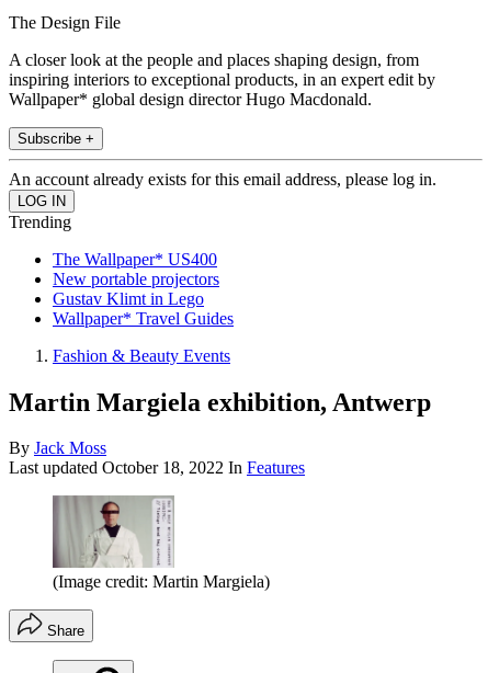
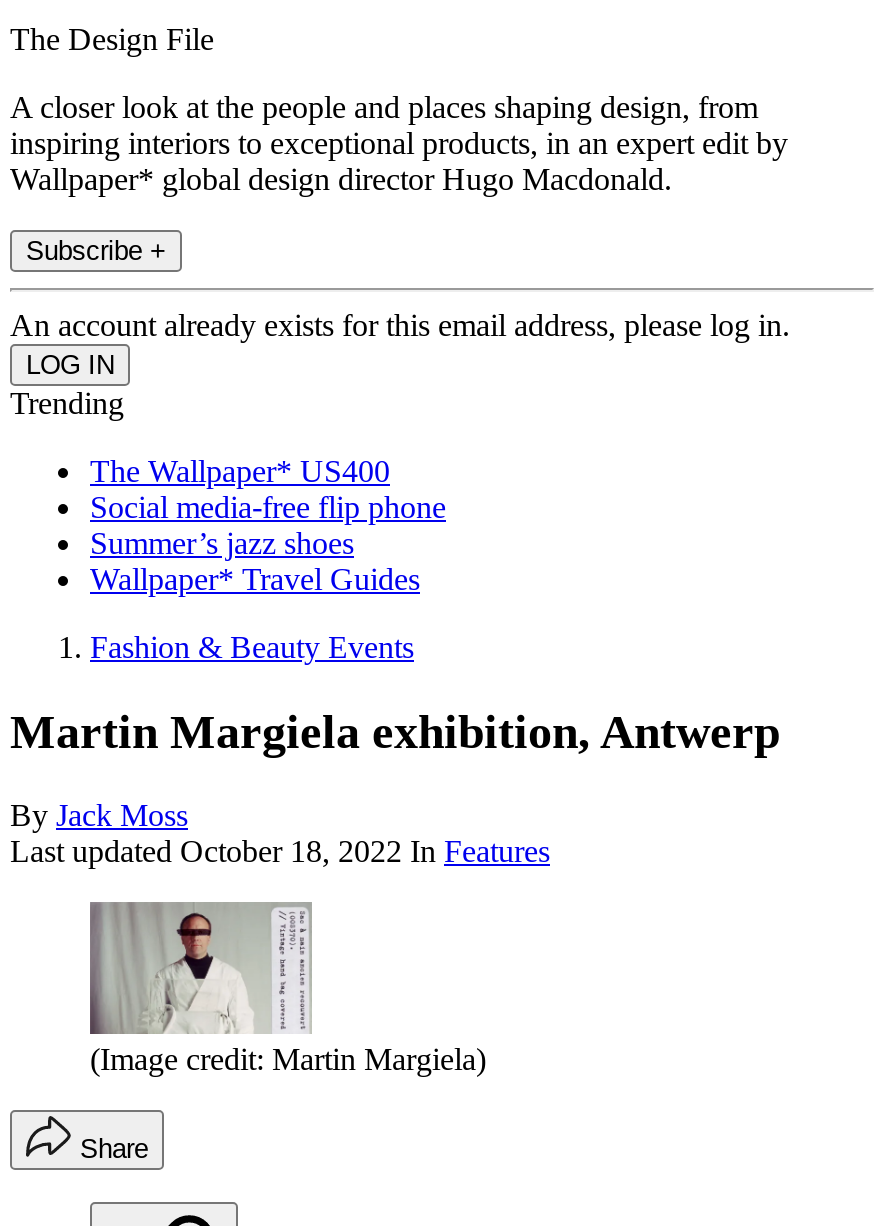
- New portable projectors
- Gustav Klimt in Lego
+ Social media-free flip phone
+ Summer’s jazz shoes
